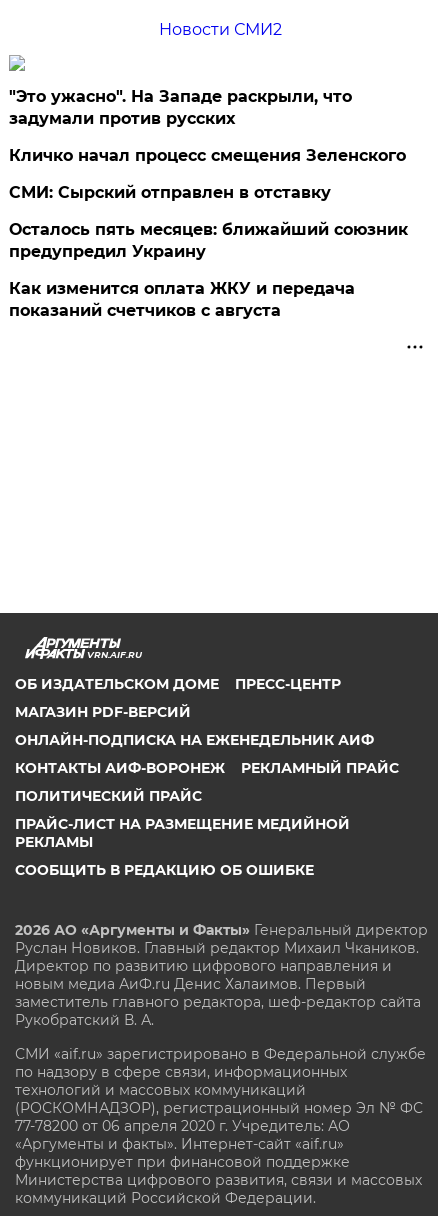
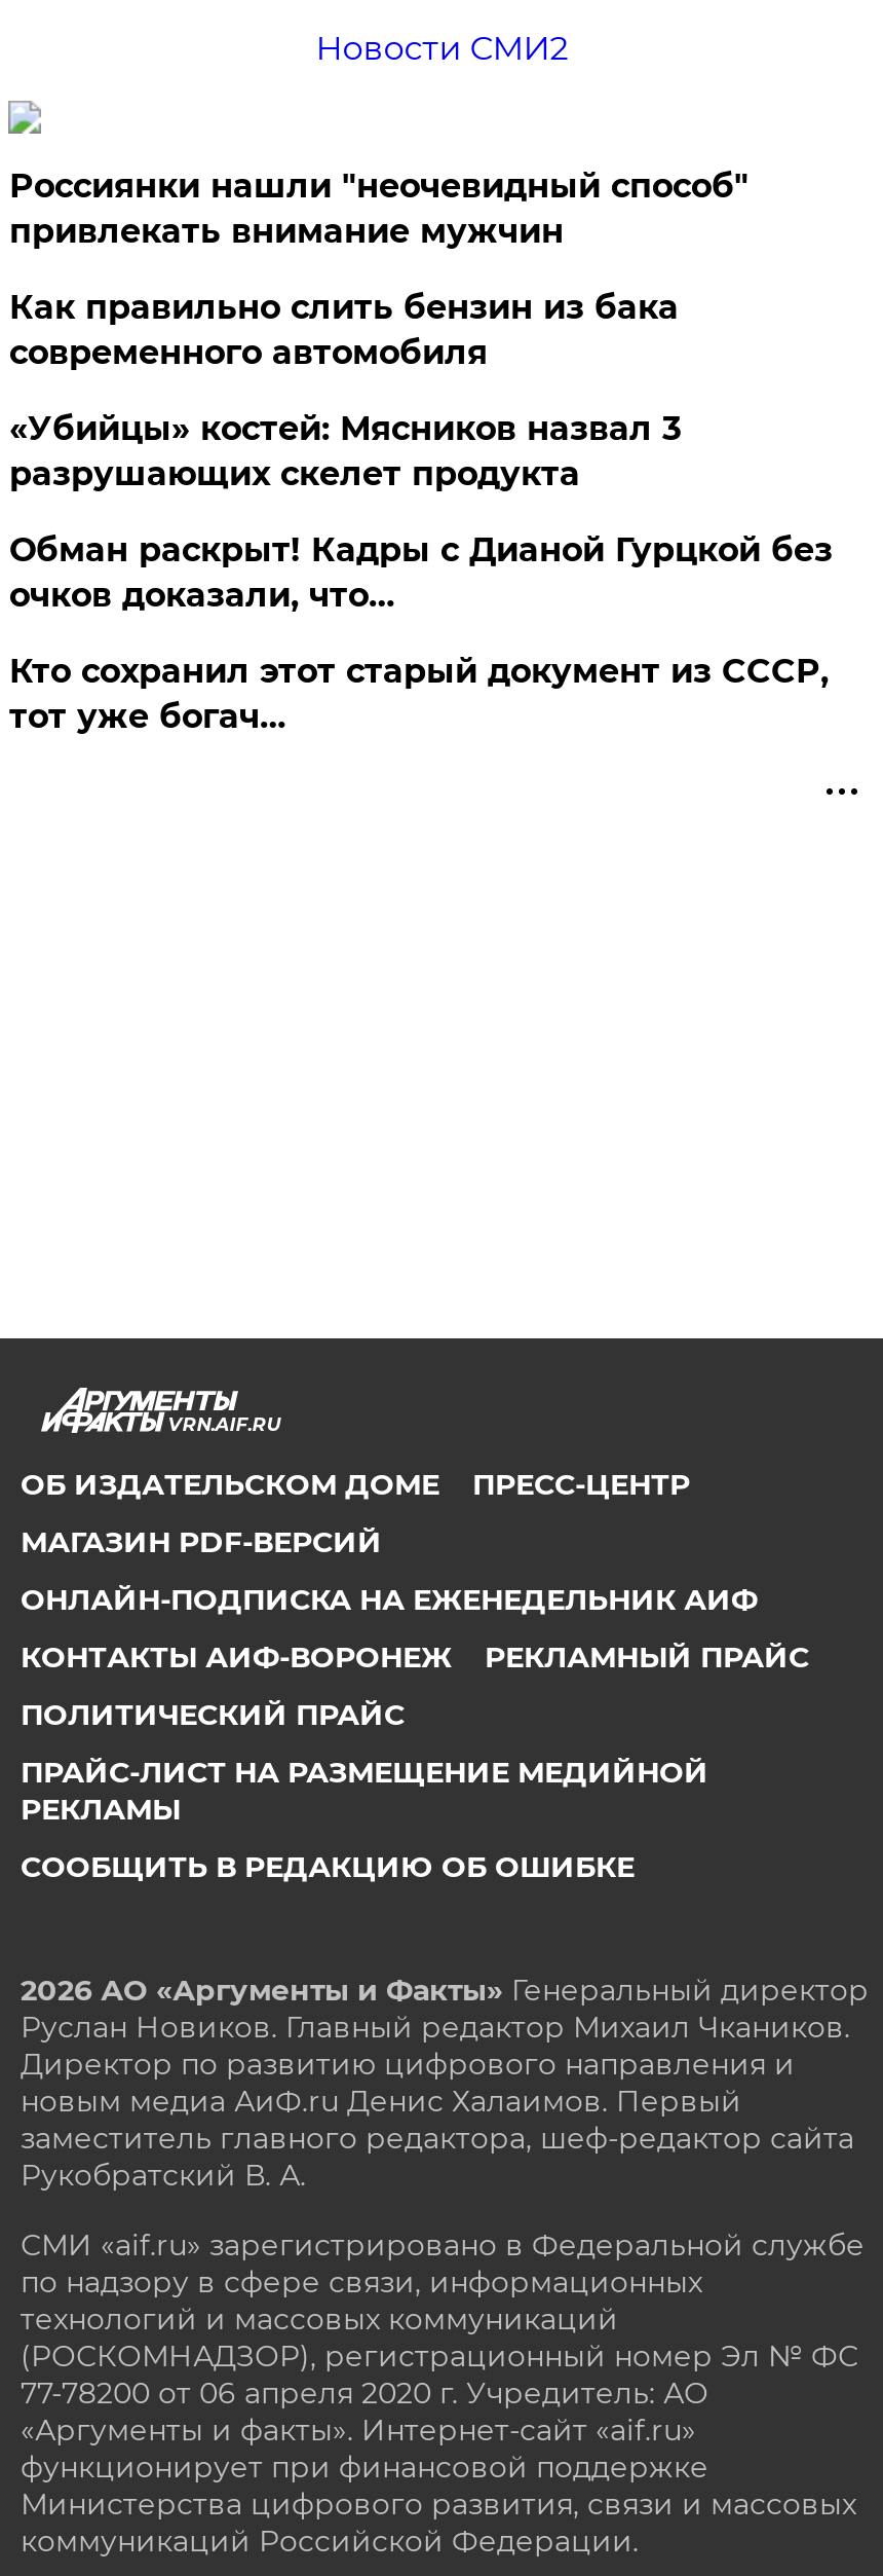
- "Это ужасно". На Западе раскрыли, что
- задумали против русских
+ Россиянки нашли "неочевидный способ"
+ привлекать внимание мужчин

- Кличко начал процесс смещения Зеленского
+ Как правильно слить бензин из бака
+ современного автомобиля

- СМИ: Сырский отправлен в отставку
+ «Убийцы» костей: Мясников назвал 3
+ разрушающих скелет продукта

- Осталось пять месяцев: ближайший союзник
- предупредил Украину
+ Обман раскрыт! Кадры с Дианой Гурцкой без
+ очков доказали, что…

- Как изменится оплата ЖКУ и передача
- показаний счетчиков с августа
+ Кто сохранил этот старый документ из СССР,
+ тот уже богач…
